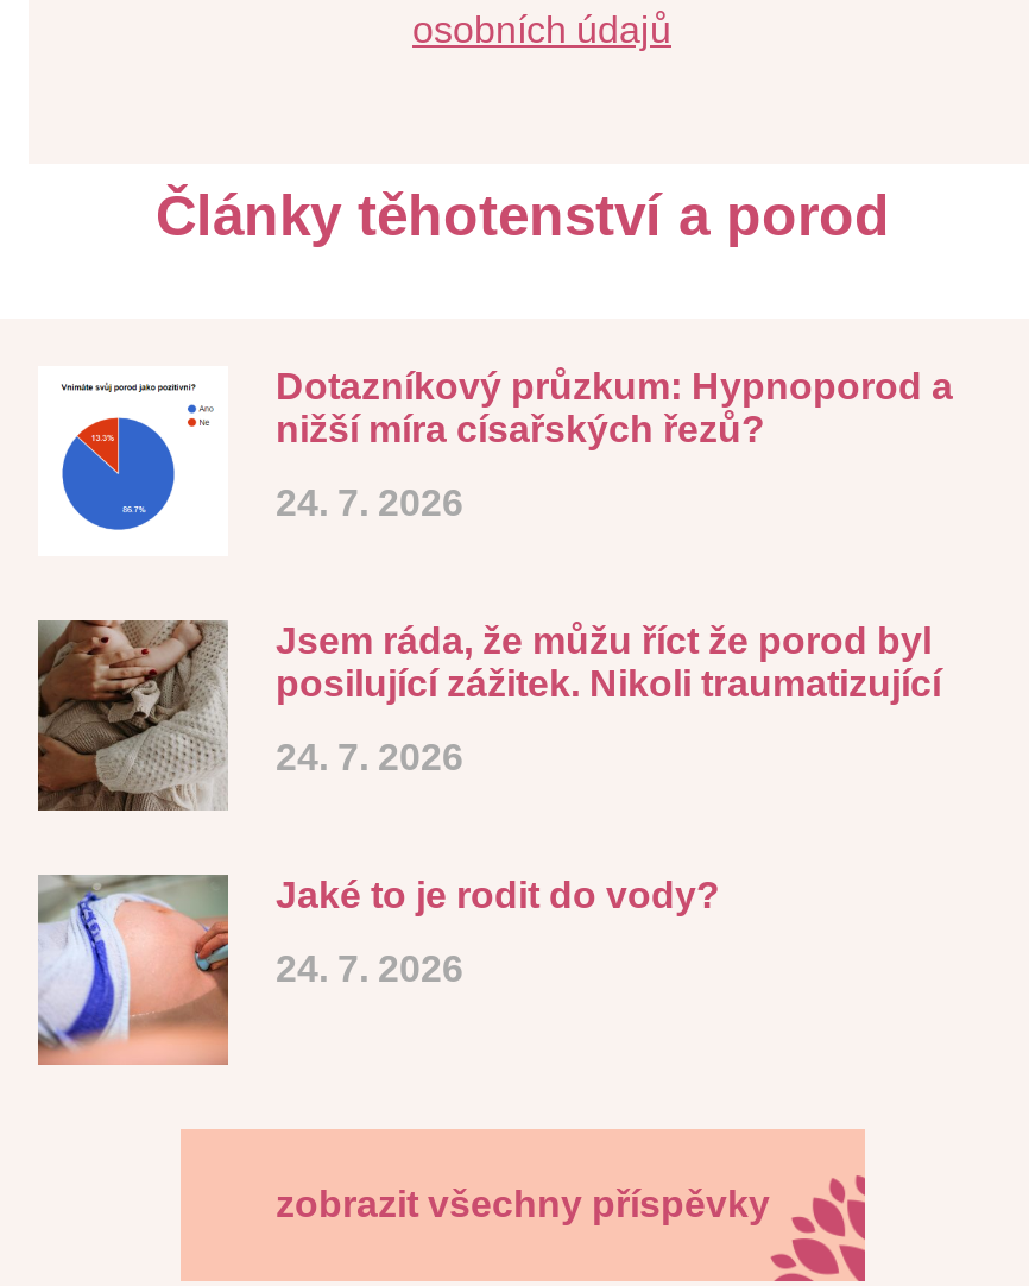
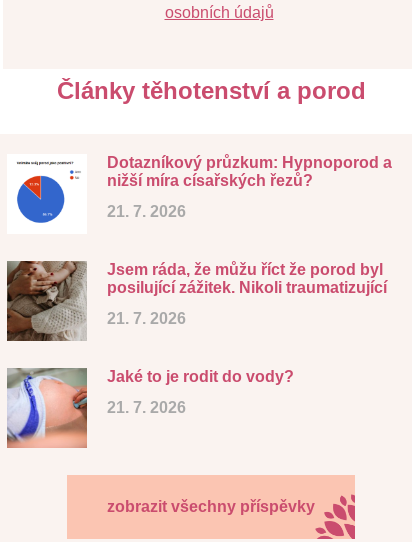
- 24. 7. 2026
+ 21. 7. 2026

- 24. 7. 2026
+ 21. 7. 2026

- 24. 7. 2026
+ 21. 7. 2026
